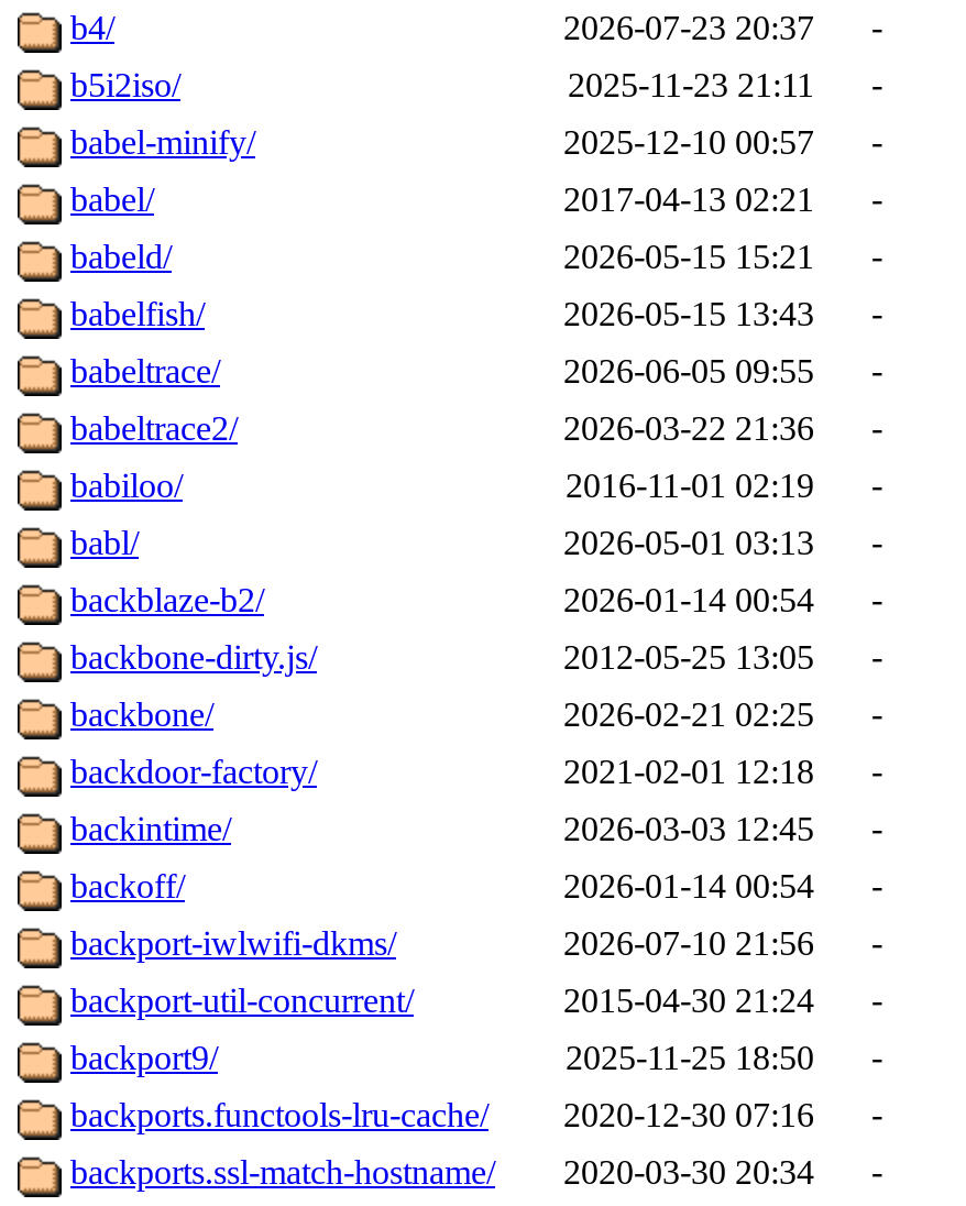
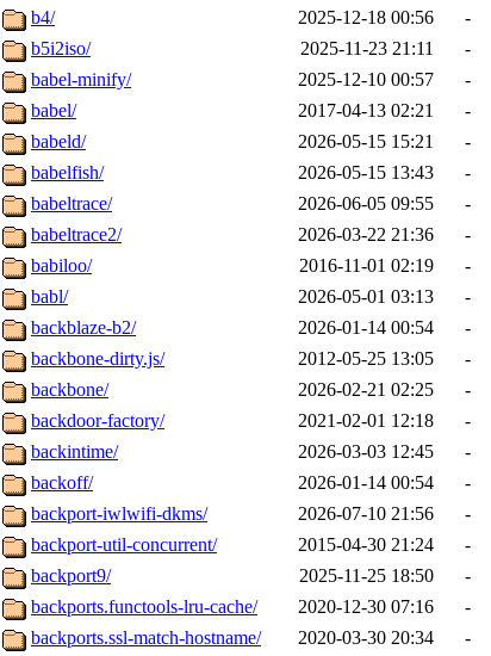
- 2026-07-23 20:37
+ 2025-12-18 00:56
